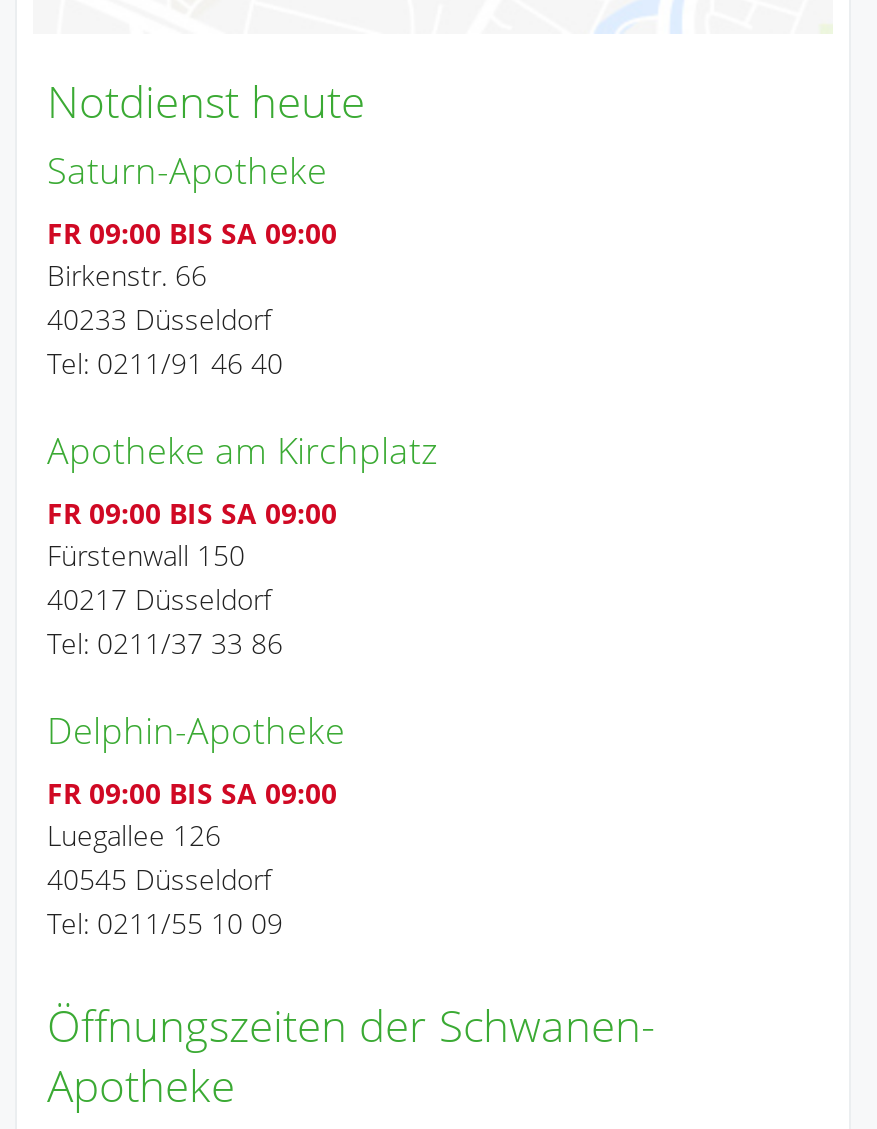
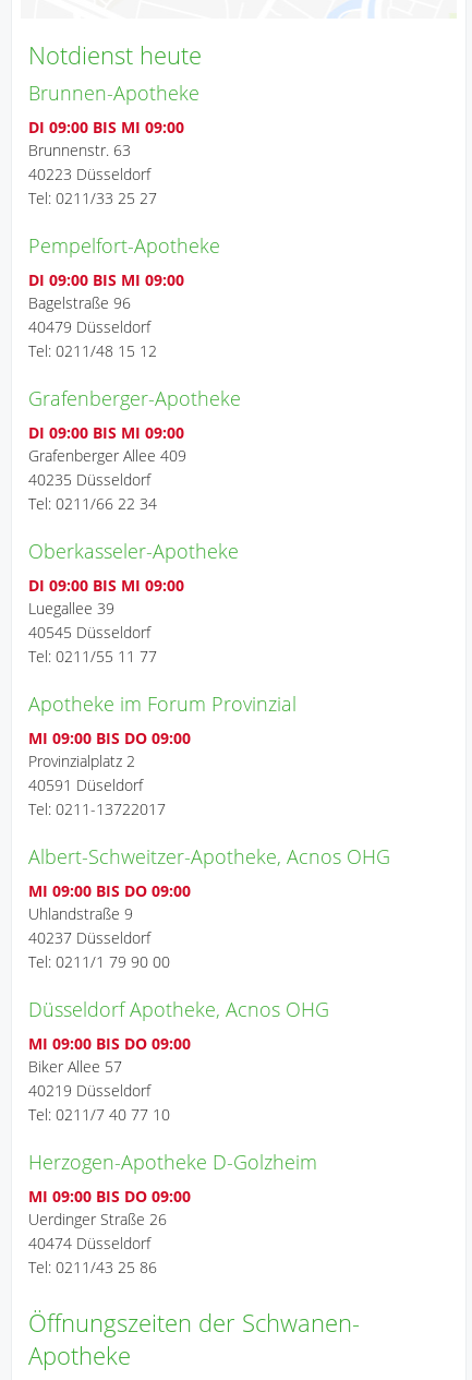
- Saturn-Apotheke
- FR 09:00 BIS SA 09:00
- Birkenstr. 66
- 40233 Düsseldorf
- Tel: 0211/91 46 40
- Apotheke am Kirchplatz
- FR 09:00 BIS SA 09:00
- Fürstenwall 150
- 40217 Düsseldorf
- Tel: 0211/37 33 86
- Delphin-Apotheke
- FR 09:00 BIS SA 09:00
- Luegallee 126
+ Brunnen-Apotheke
+ DI 09:00 BIS MI 09:00
+ Brunnenstr. 63
+ 40223 Düsseldorf
+ Tel: 0211/33 25 27
+ Pempelfort-Apotheke
+ DI 09:00 BIS MI 09:00
+ Bagelstraße 96
+ 40479 Düsseldorf
+ Tel: 0211/48 15 12
+ Grafenberger-Apotheke
+ DI 09:00 BIS MI 09:00
+ Grafenberger Allee 409
+ 40235 Düsseldorf
+ Tel: 0211/66 22 34
+ Oberkasseler-Apotheke
+ DI 09:00 BIS MI 09:00
+ Luegallee 39

- Tel: 0211/55 10 09
+ Tel: 0211/55 11 77
+ Apotheke im Forum Provinzial
+ MI 09:00 BIS DO 09:00
+ Provinzialplatz 2
+ 40591 Düseldorf
+ Tel: 0211-13722017
+ Albert-Schweitzer-Apotheke, Acnos OHG
+ MI 09:00 BIS DO 09:00
+ Uhlandstraße 9
+ 40237 Düsseldorf
+ Tel: 0211/1 79 90 00
+ Düsseldorf Apotheke, Acnos OHG
+ MI 09:00 BIS DO 09:00
+ Biker Allee 57
+ 40219 Düsseldorf
+ Tel: 0211/7 40 77 10
+ Herzogen-Apotheke D-Golzheim
+ MI 09:00 BIS DO 09:00
+ Uerdinger Straße 26
+ 40474 Düsseldorf
+ Tel: 0211/43 25 86
